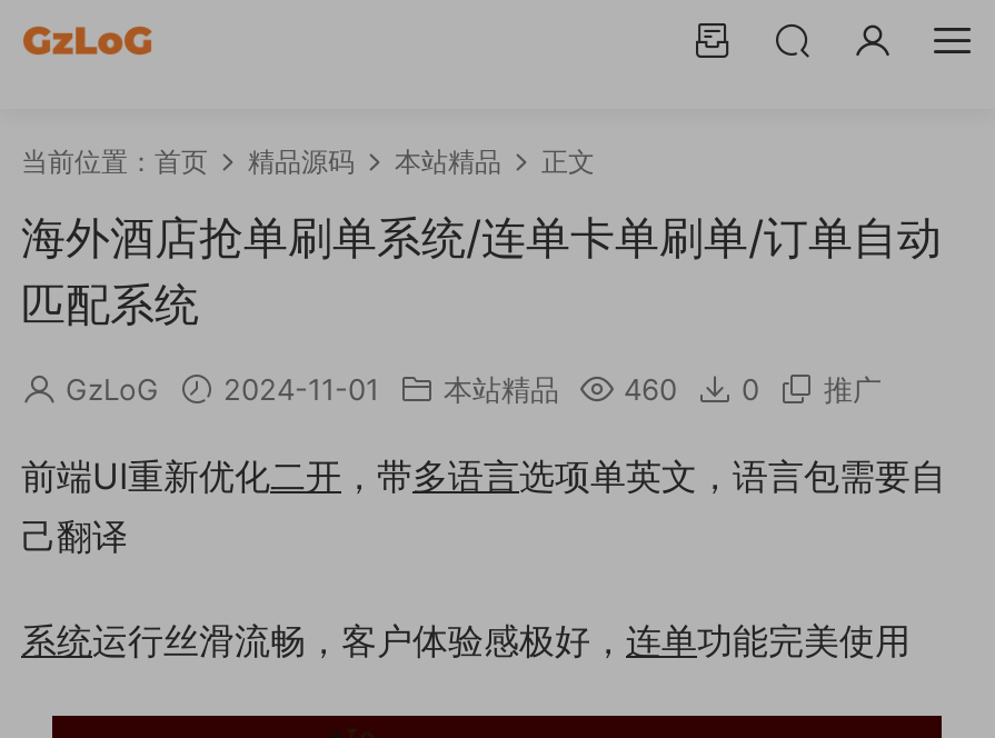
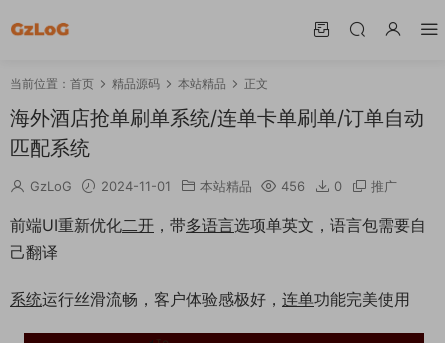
- GzLoG 2024-11-01 本站精品 460 0 推广
+ GzLoG 2024-11-01 本站精品 456 0 推广
